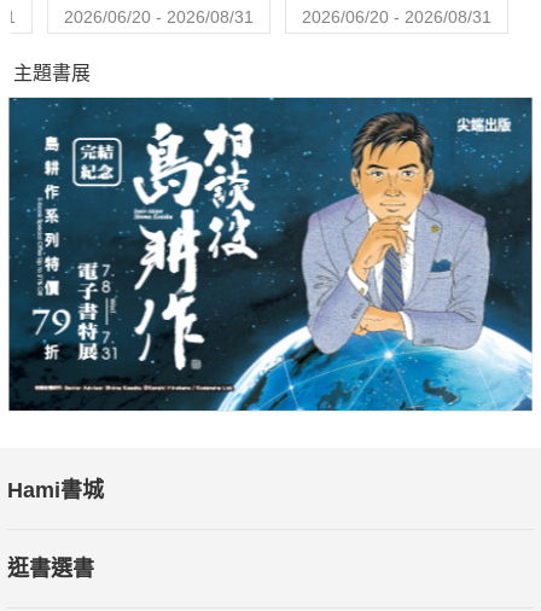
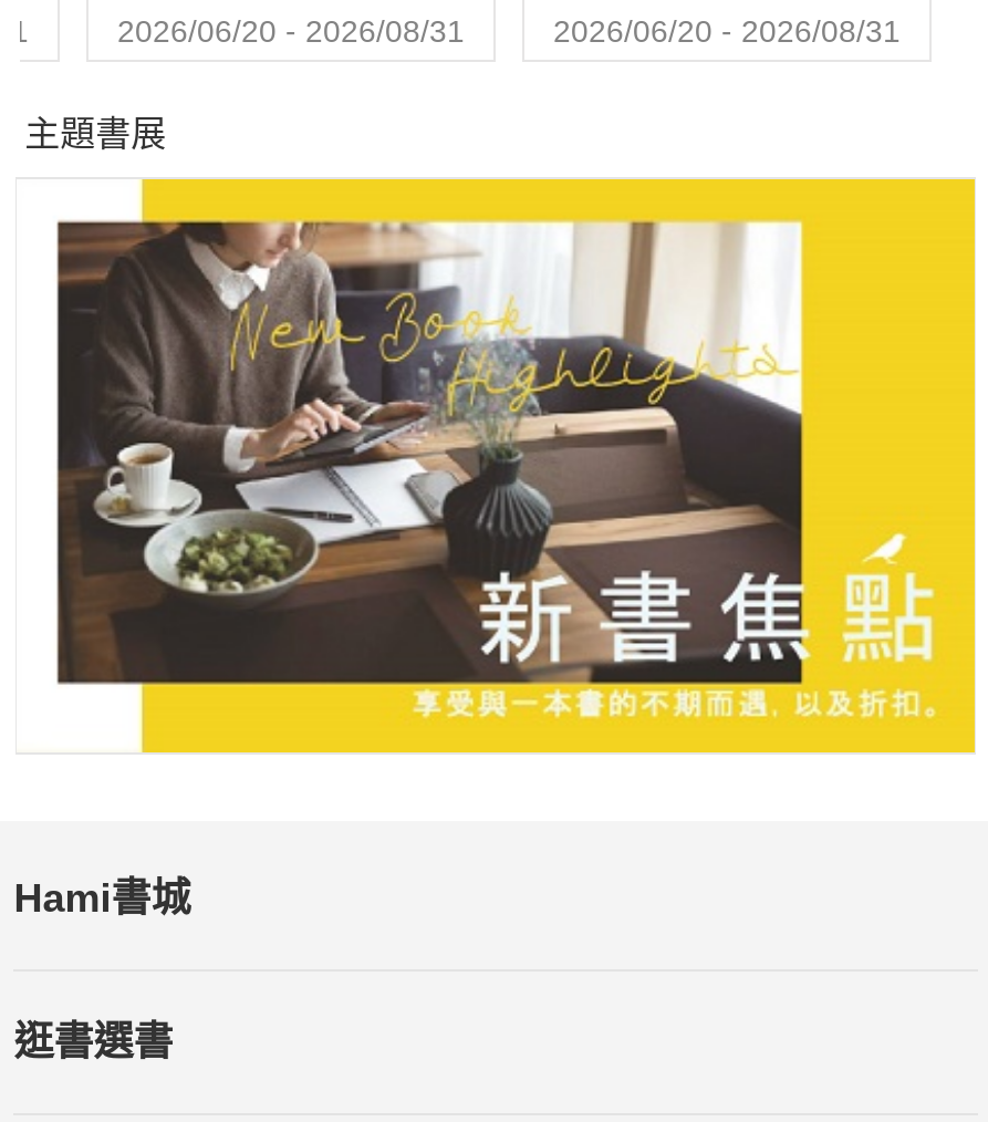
- [image]
+ [image]
